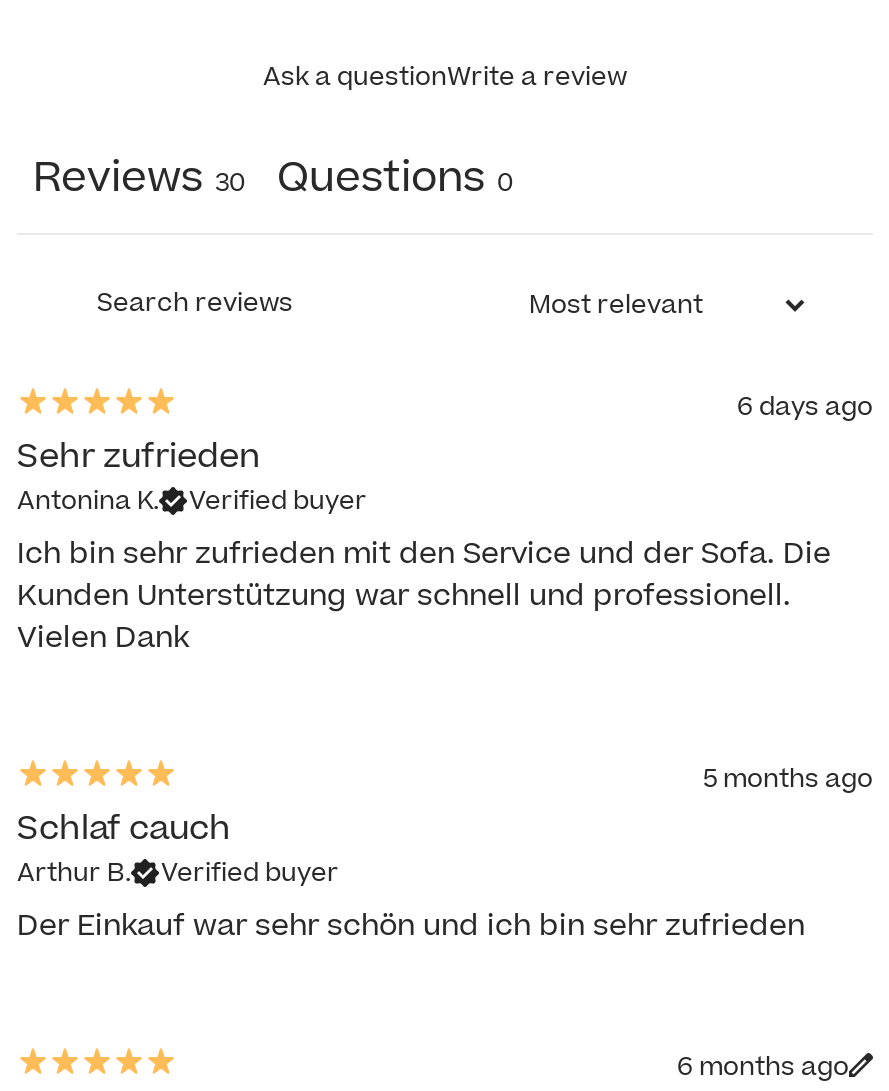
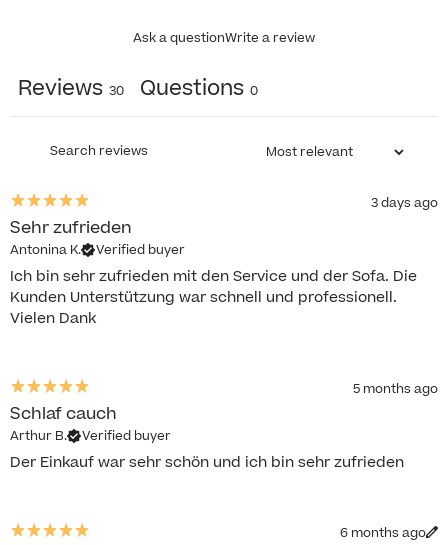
- 6 days ago
+ 3 days ago
